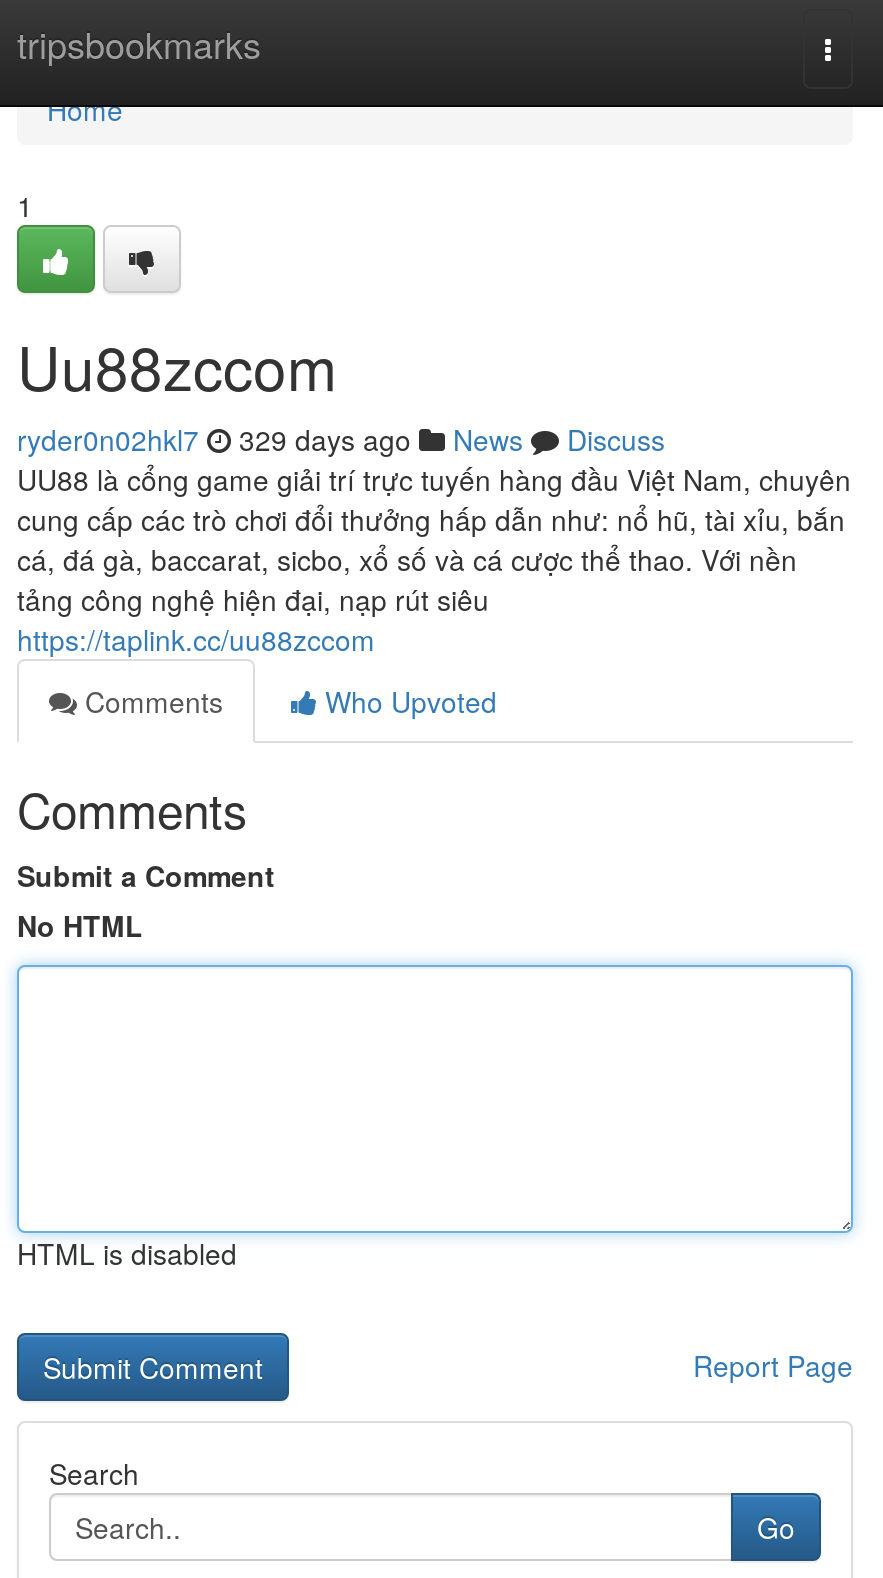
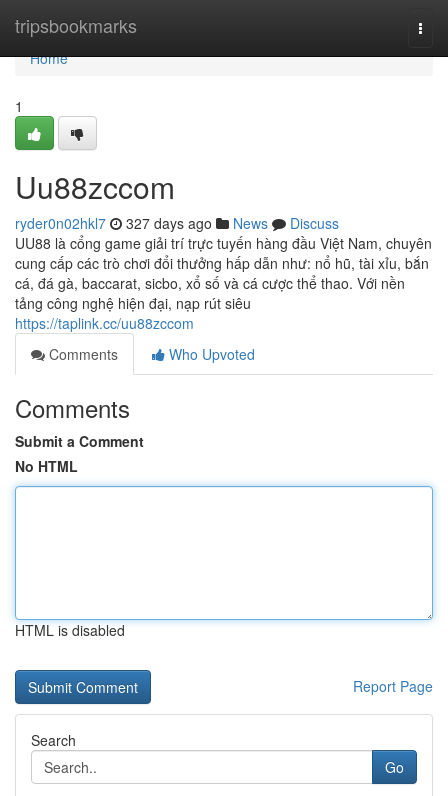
- ryder0n02hkl7 329 days ago News Discuss
+ ryder0n02hkl7 327 days ago News Discuss
